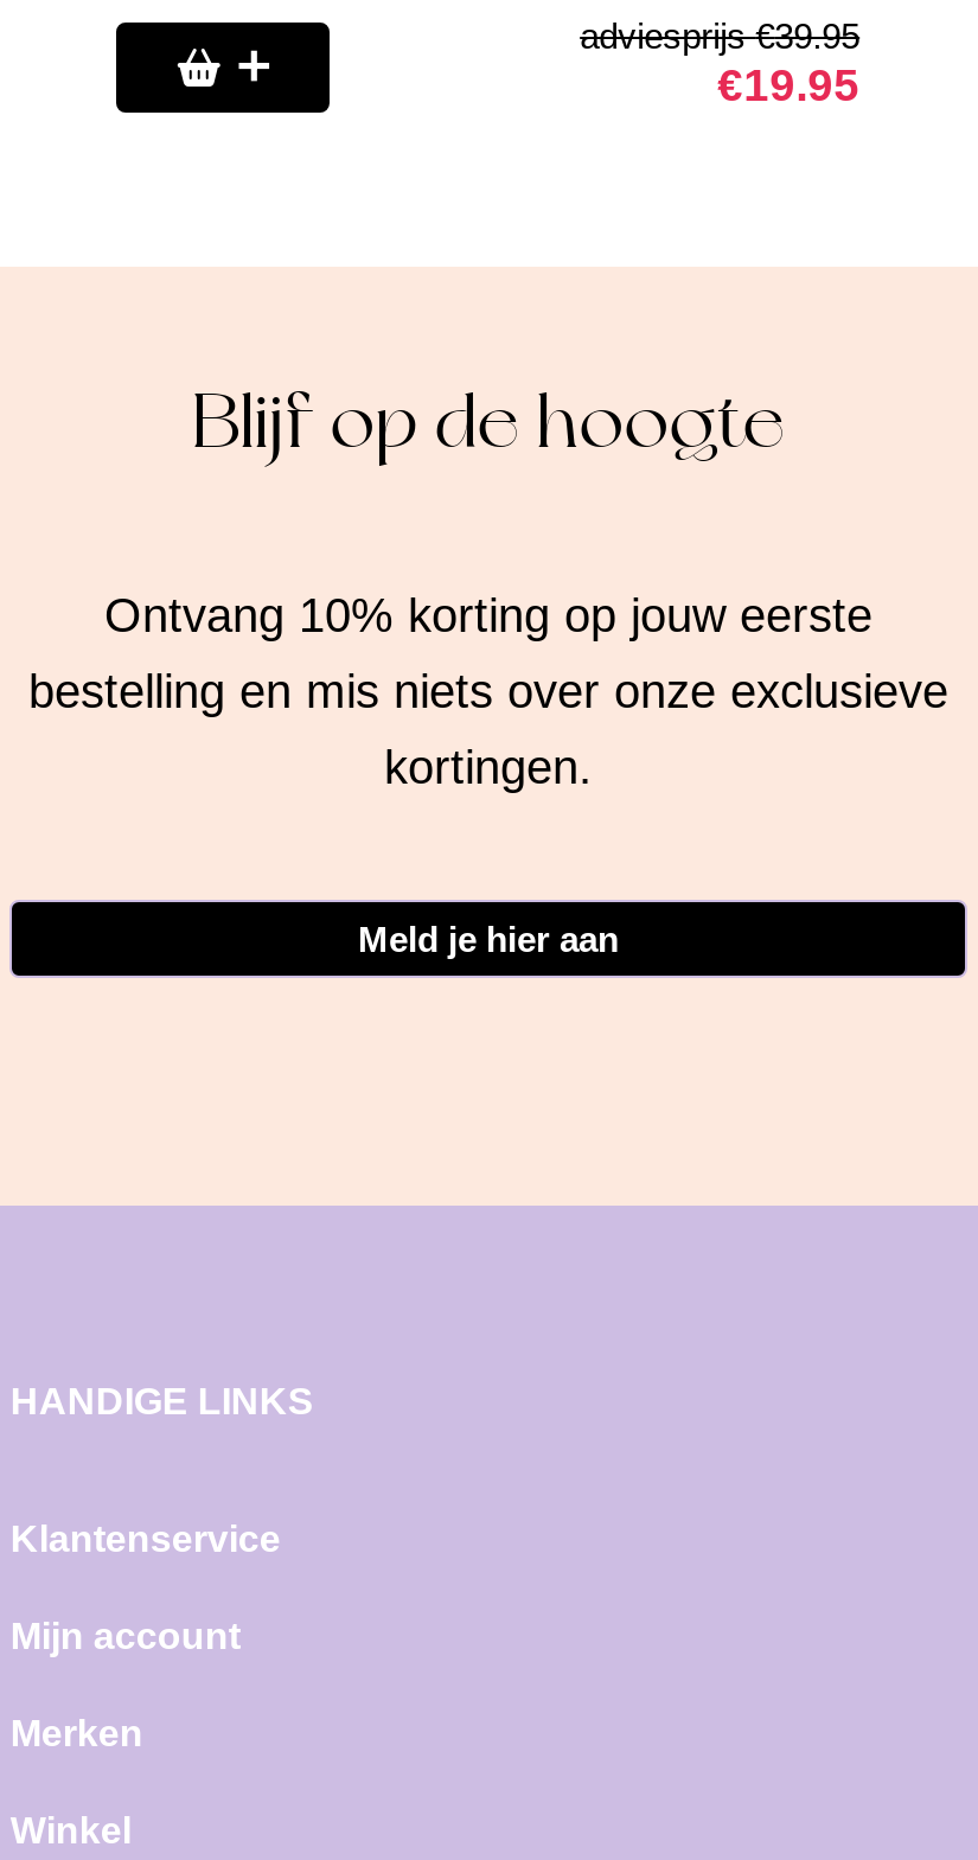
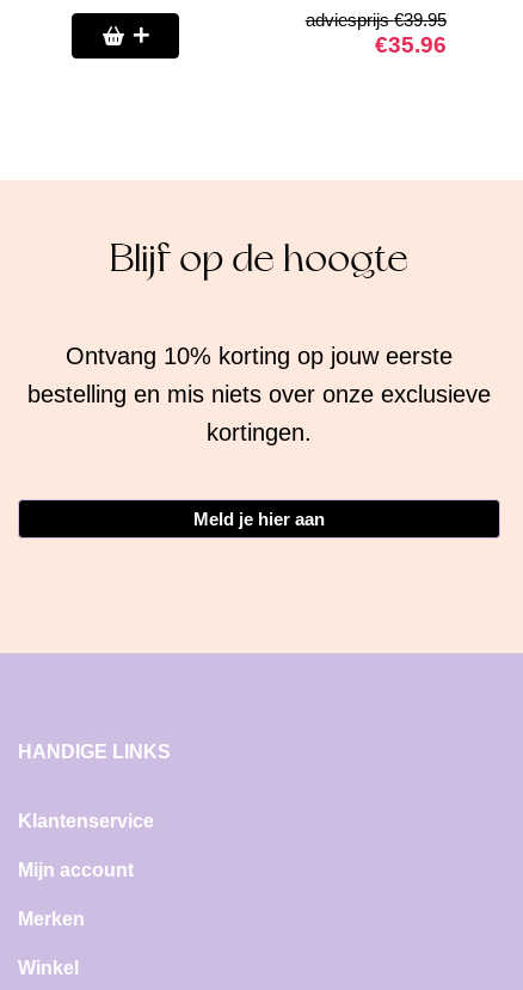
- €19.95
+ €35.96
